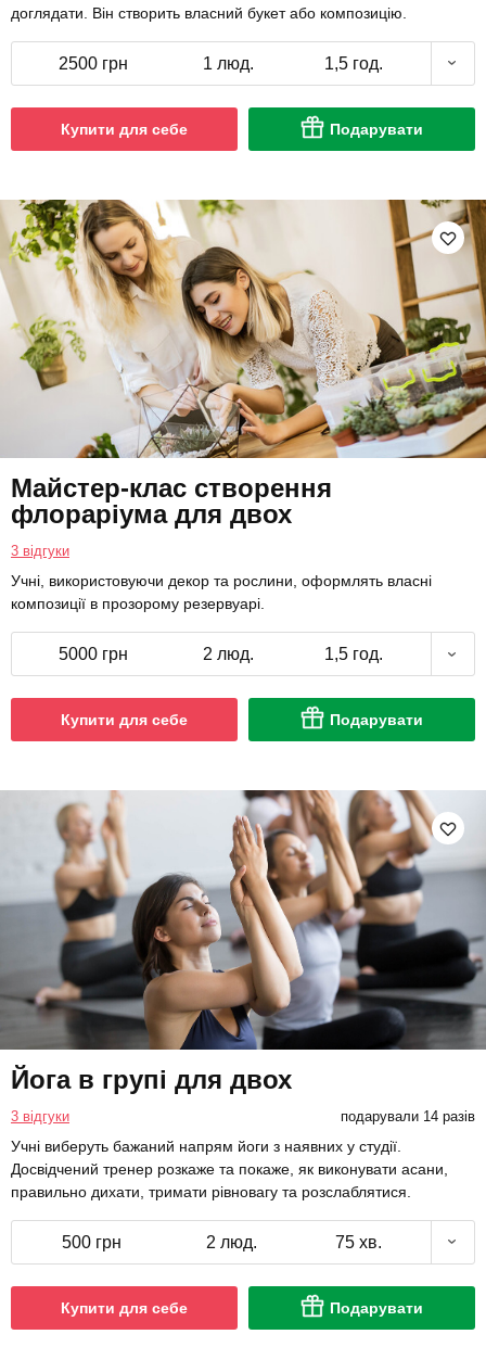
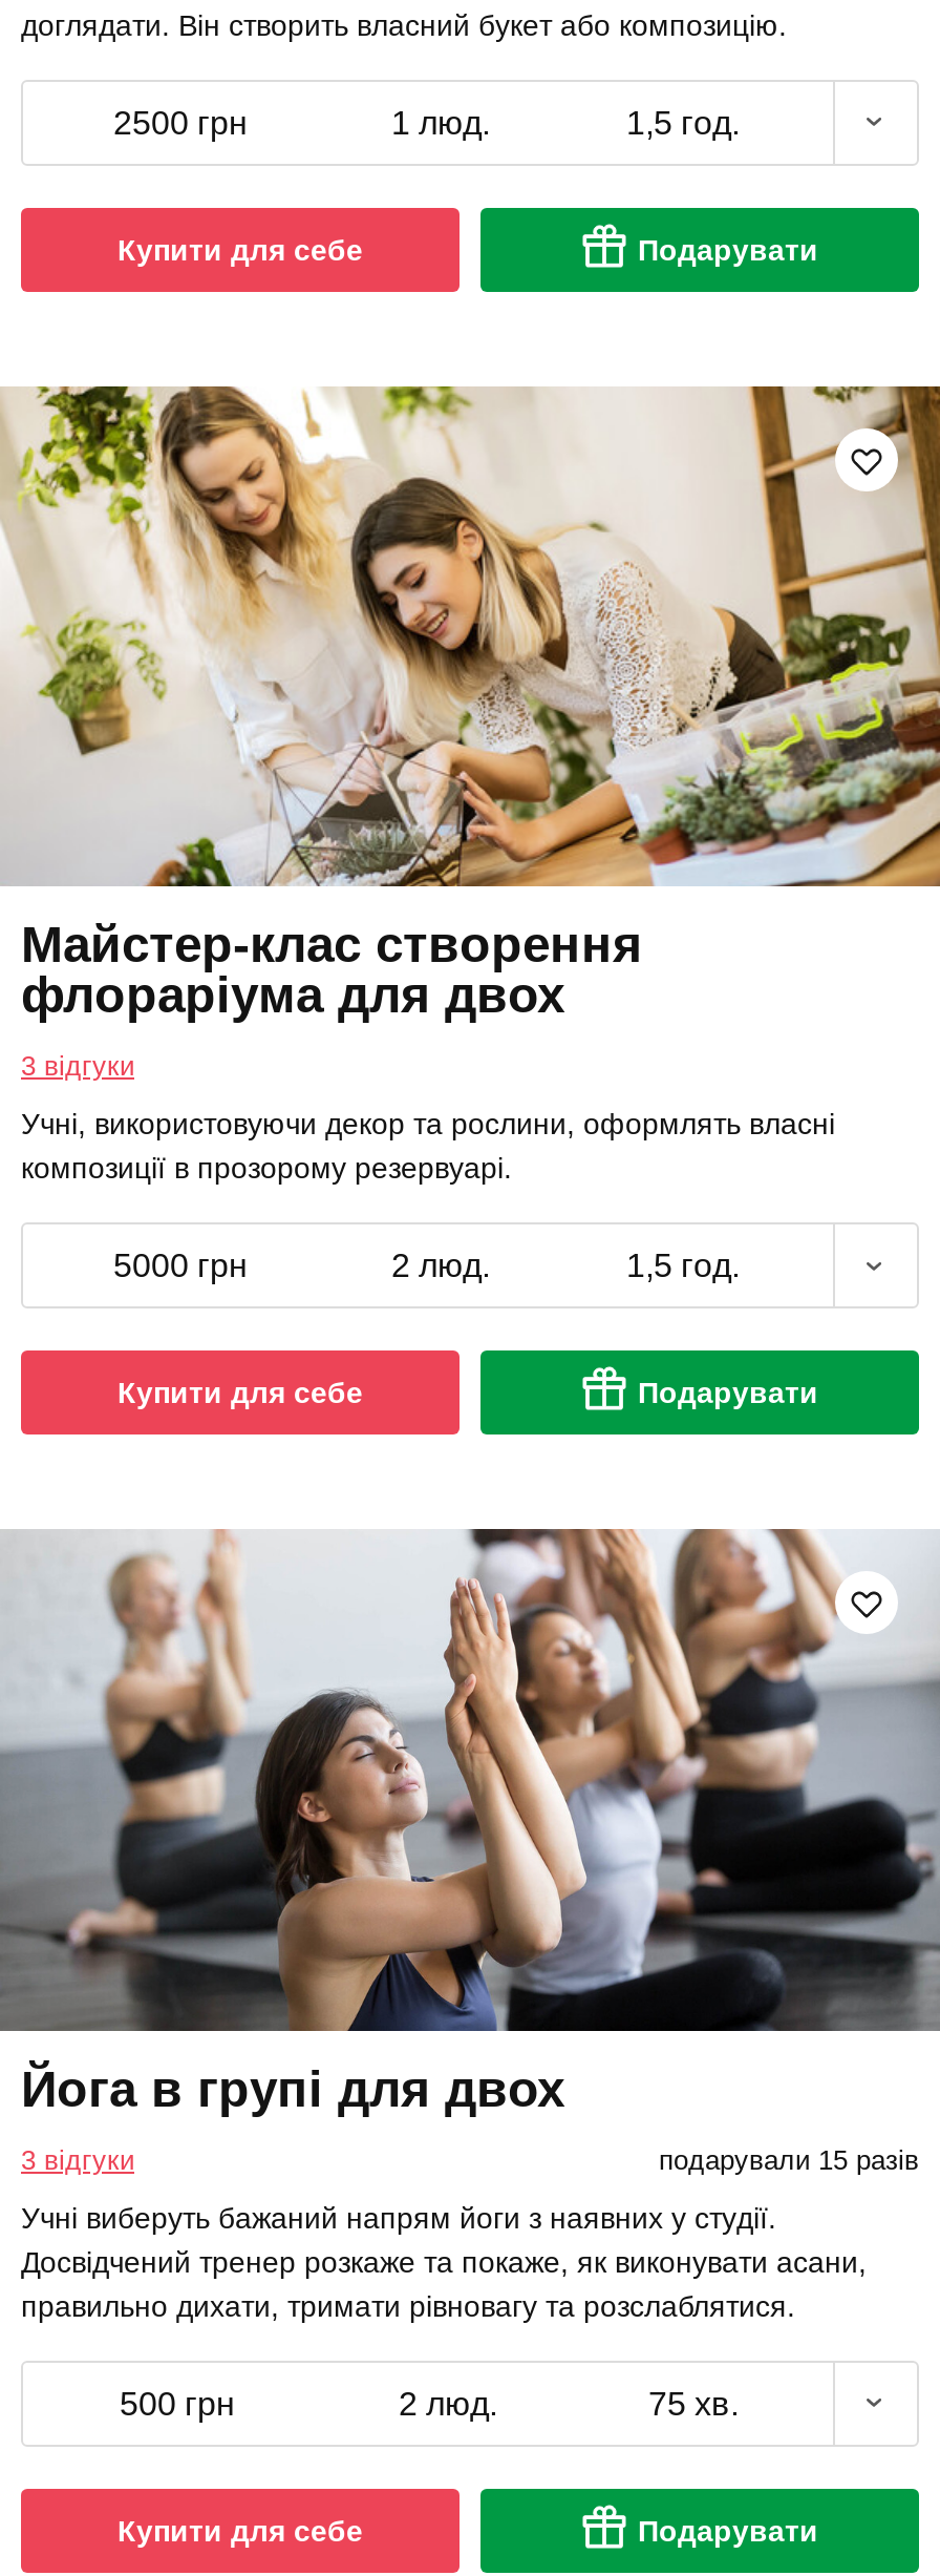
- подарували 14 разів
+ подарували 15 разів
